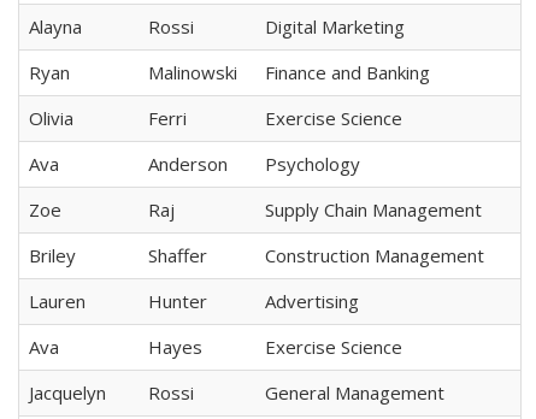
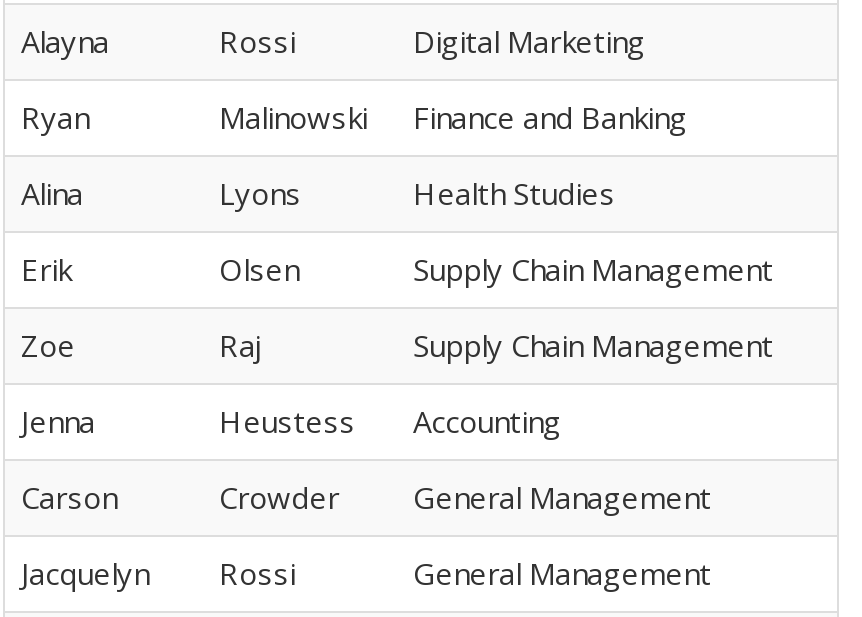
- Olivia
- Ferri
- Exercise Science
+ Alina
+ Lyons
+ Health Studies

- Ava
- Anderson
- Psychology
+ Erik
+ Olsen
+ Supply Chain Management

- Briley
- Shaffer
- Construction Management
- Lauren
- Hunter
- Advertising
- Ava
- Hayes
- Exercise Science
+ Jenna
+ Heustess
+ Accounting
+ Carson
+ Crowder
+ General Management
